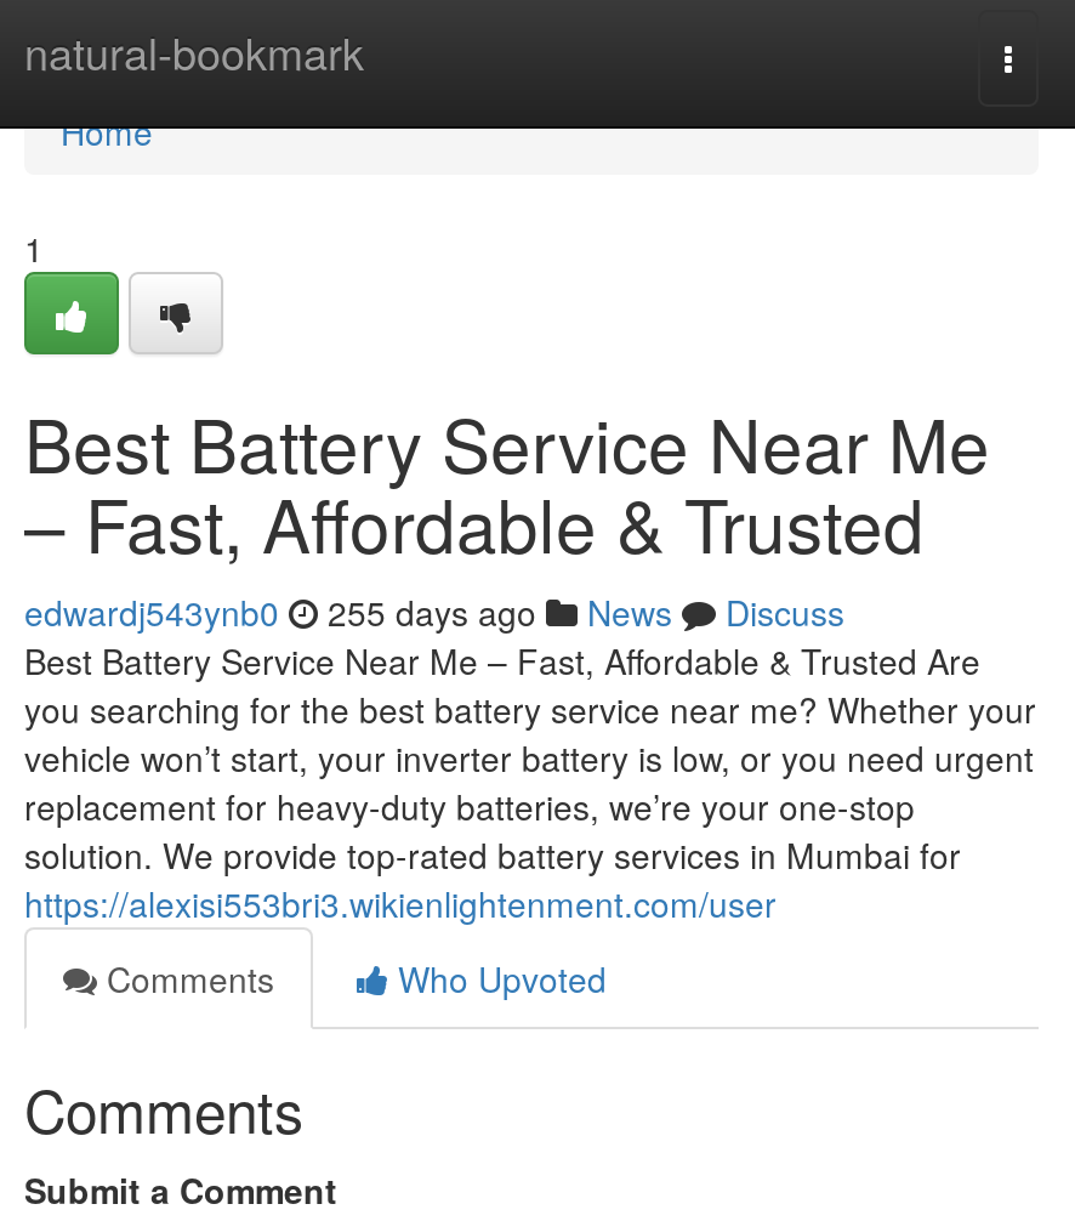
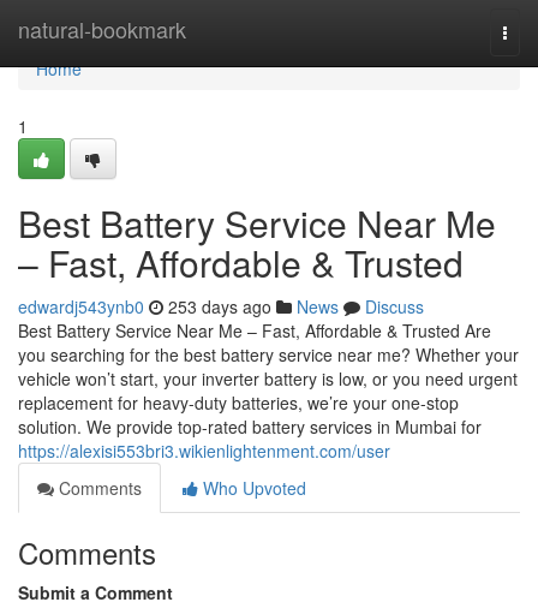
- edwardj543ynb0 255 days ago News Discuss
+ edwardj543ynb0 253 days ago News Discuss
